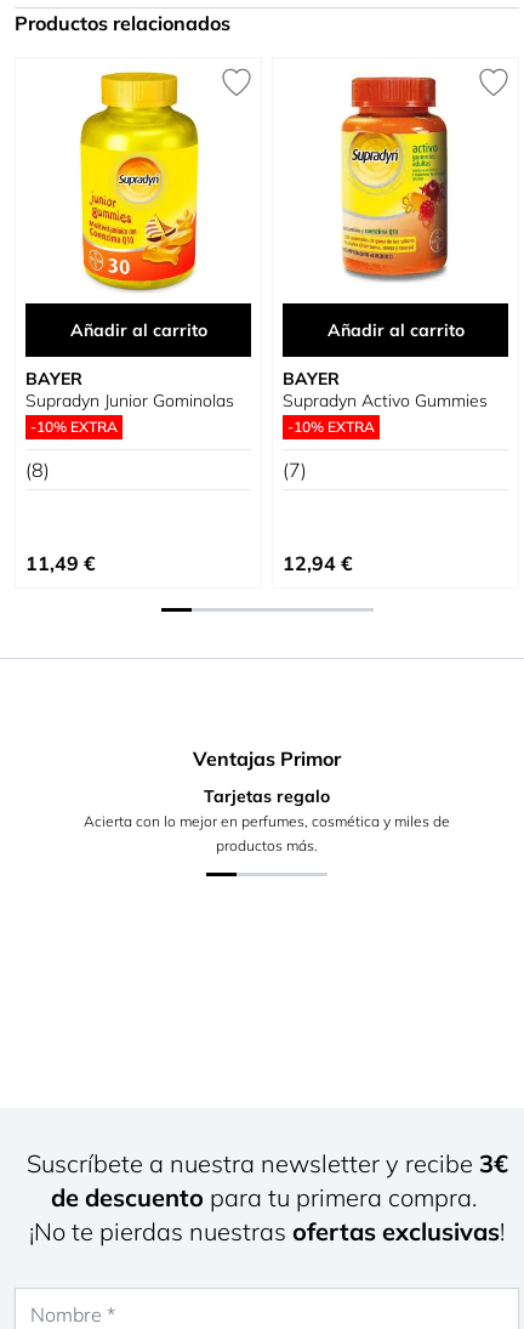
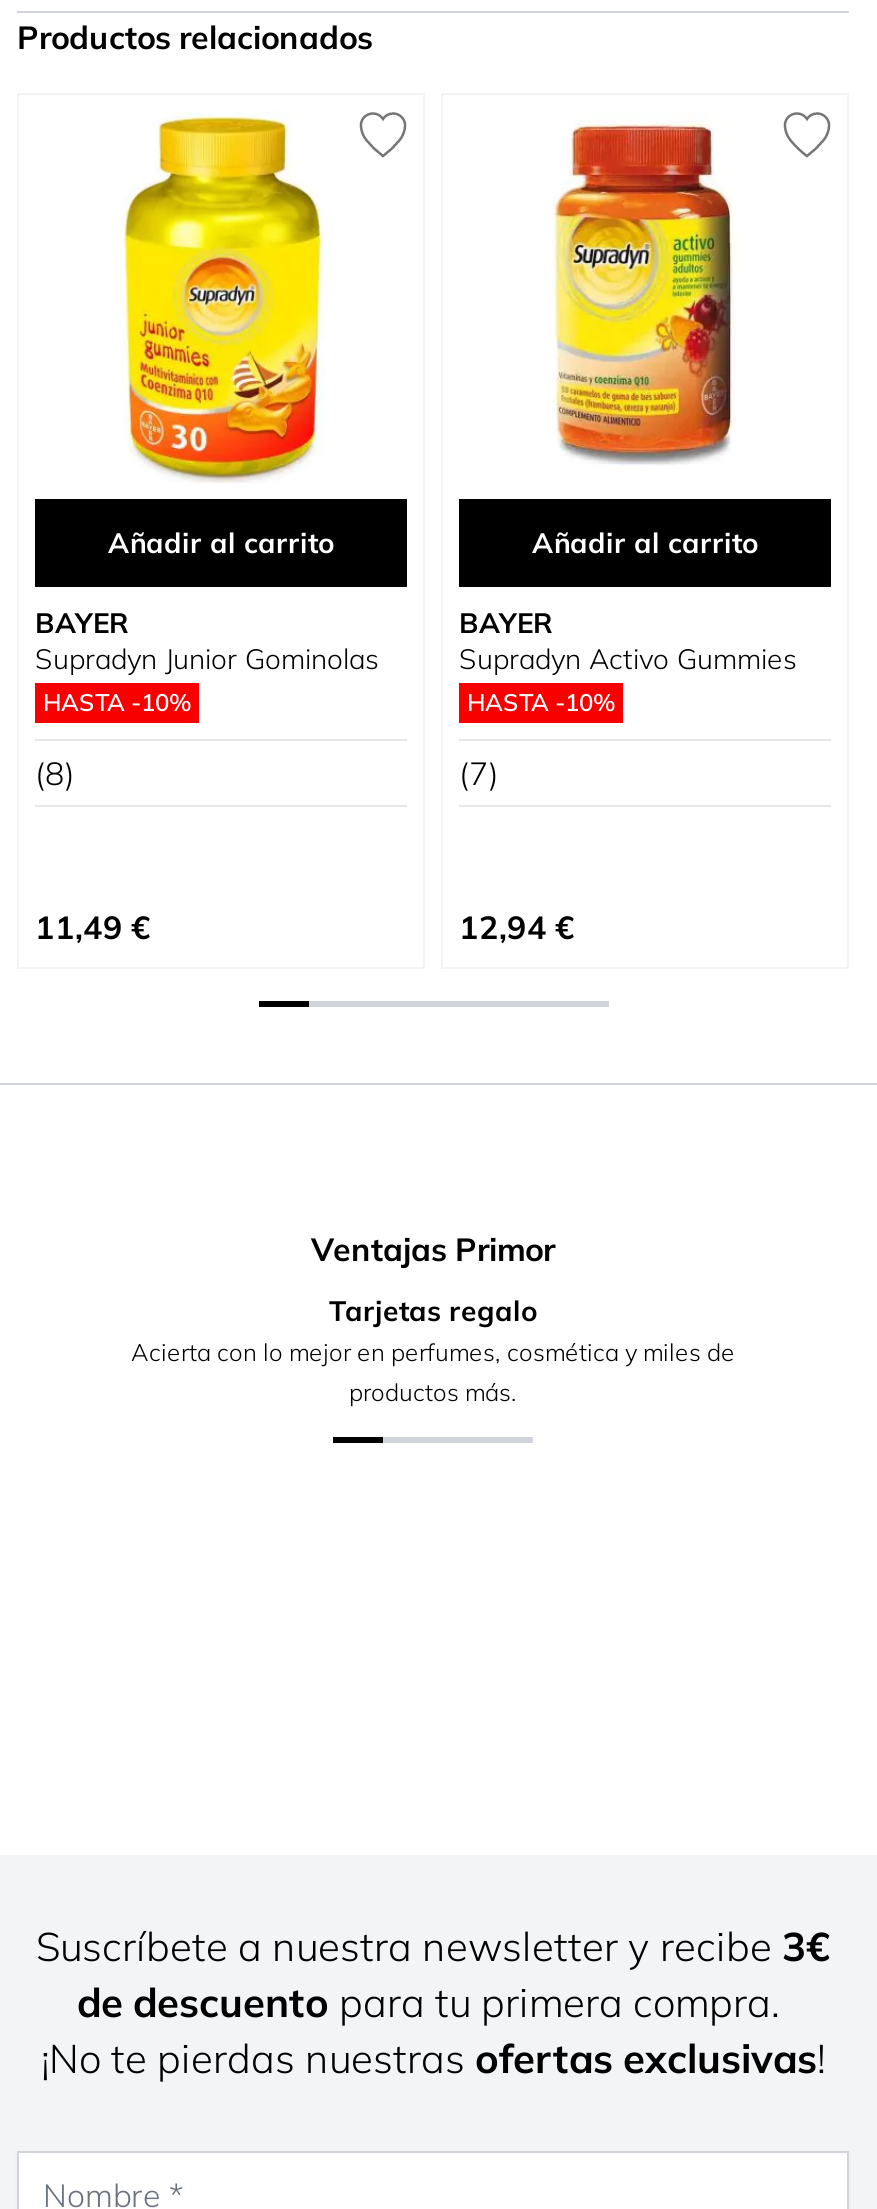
- -10% EXTRA
+ HASTA -10%

- -10% EXTRA
+ HASTA -10%
